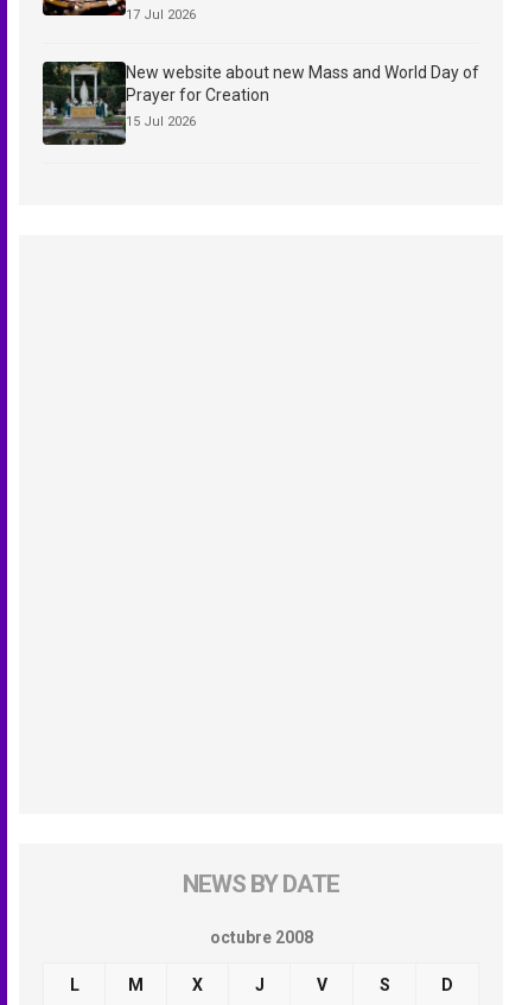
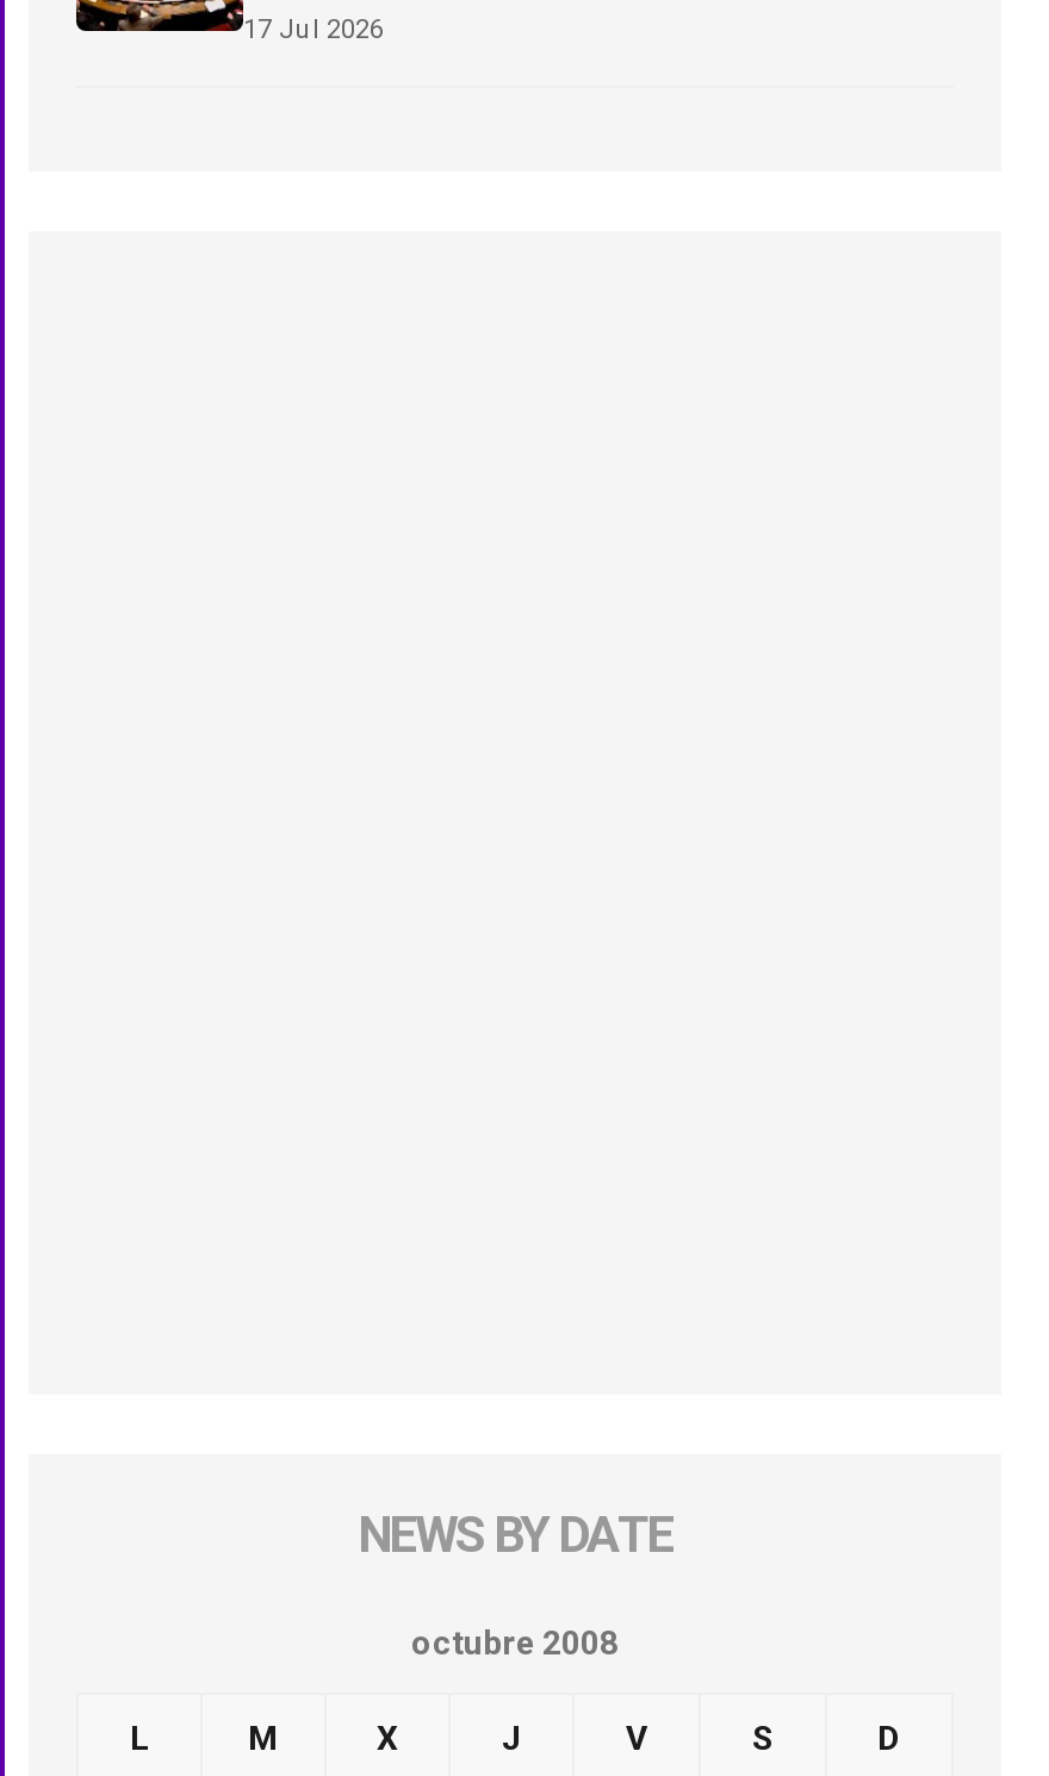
- [image]
- New website about new Mass and World Day of
- Prayer for Creation
- 15 Jul 2026
